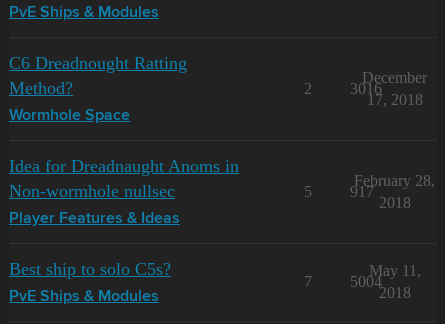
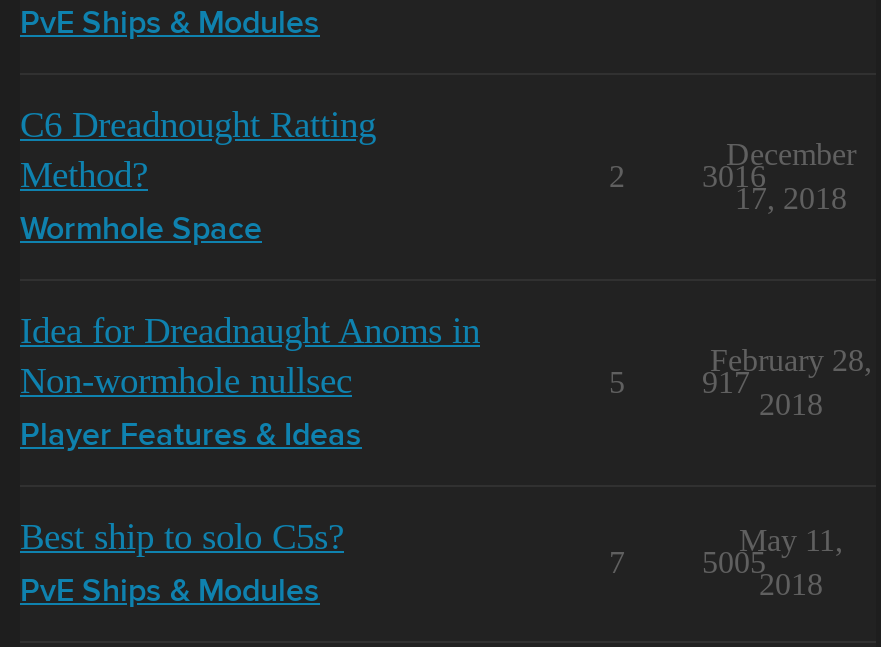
- 5004
+ 5005
